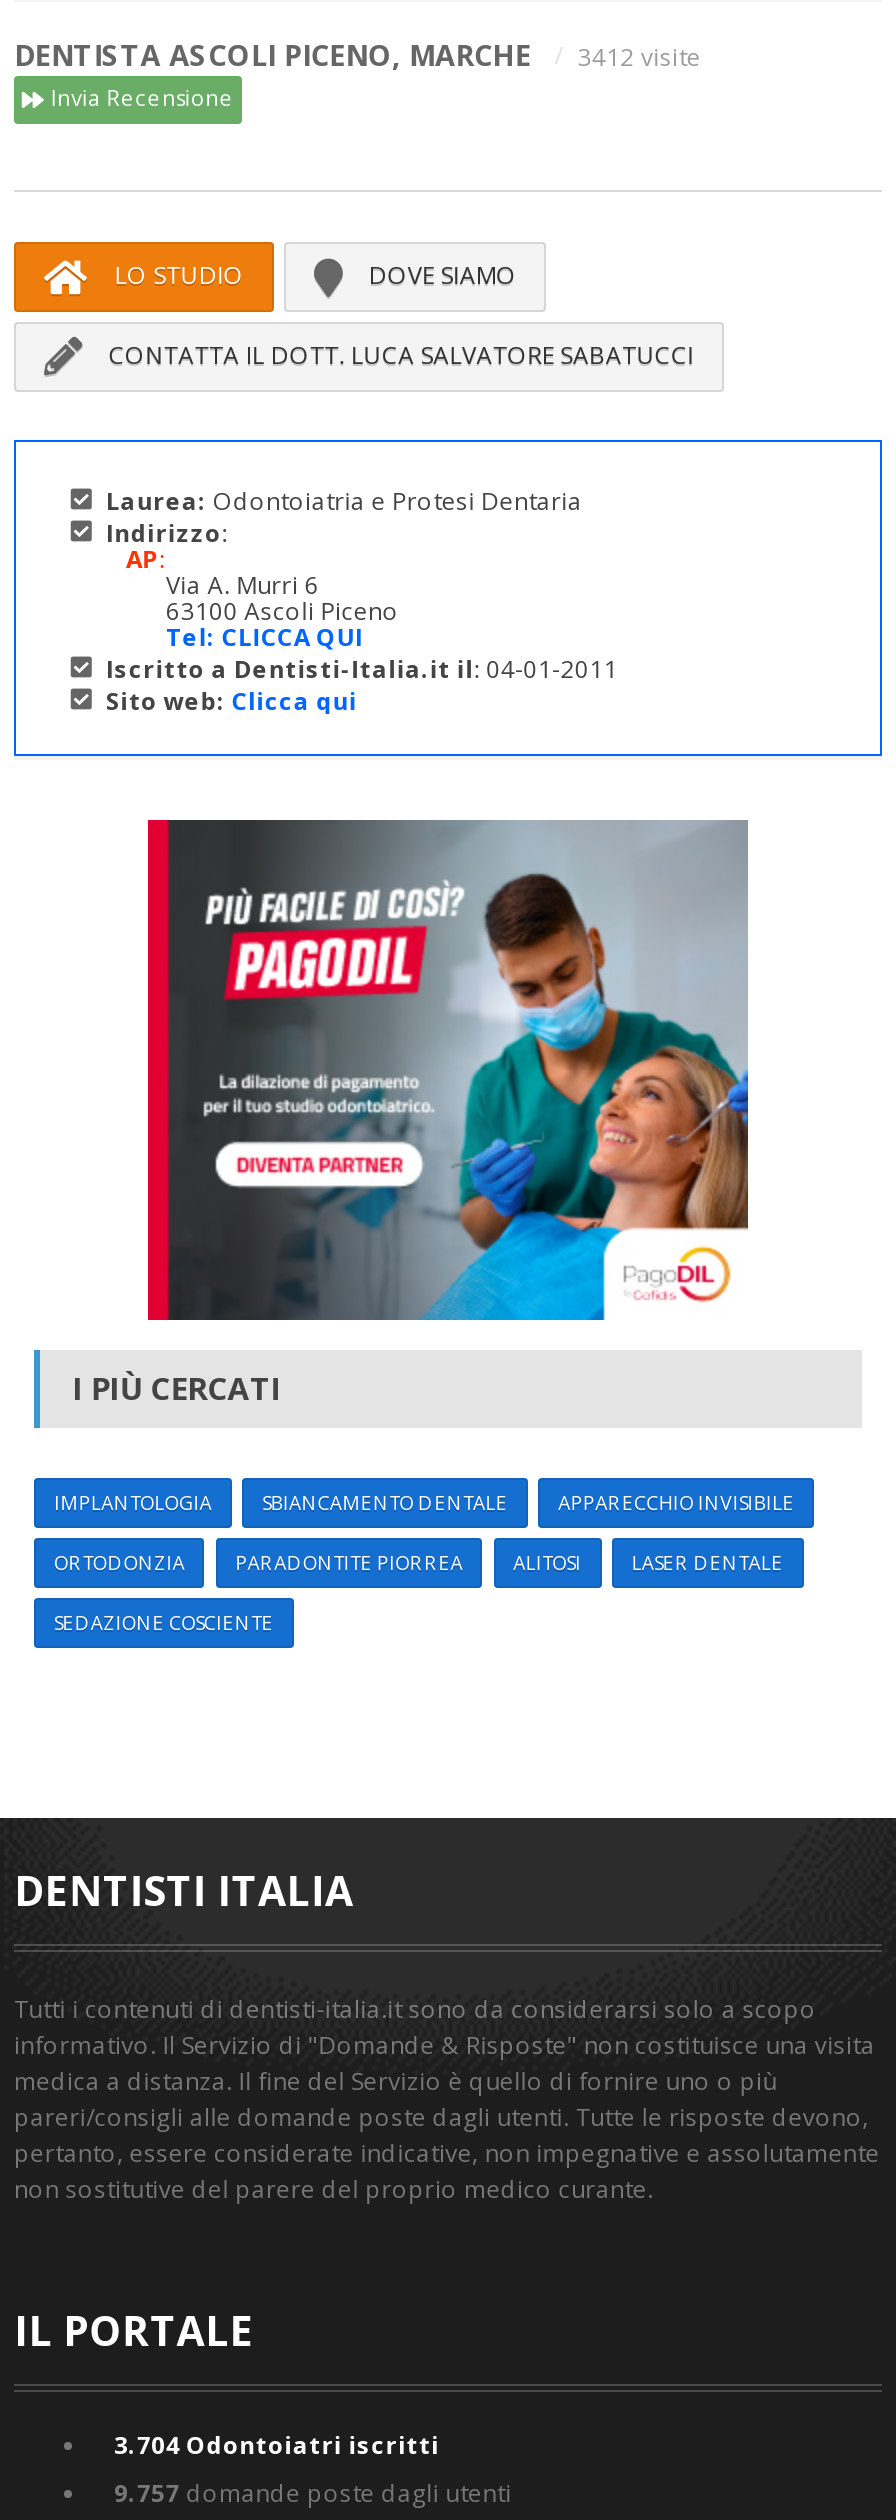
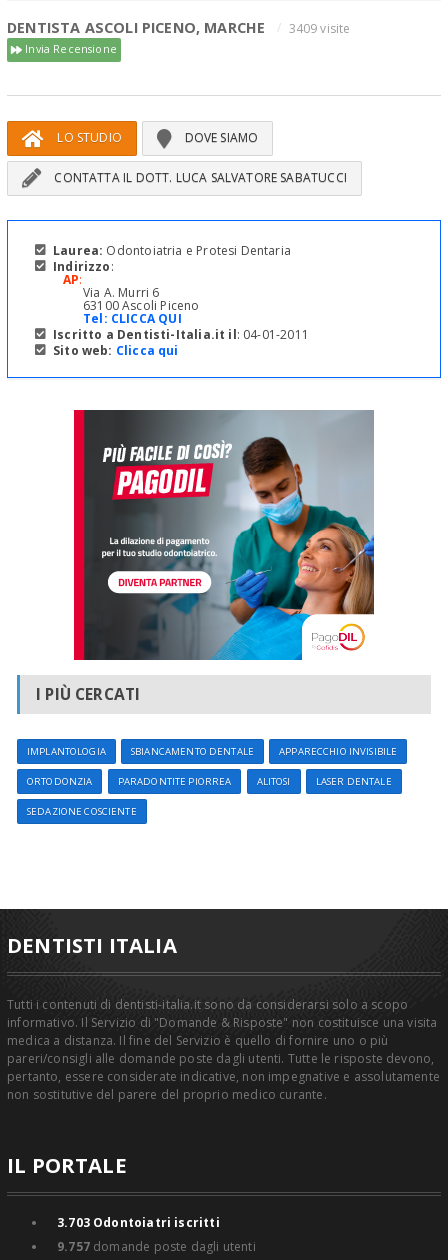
- DENTISTA ASCOLI PICENO, MARCHE 3412 visite
+ DENTISTA ASCOLI PICENO, MARCHE 3409 visite

- 3.704 Odontoiatri iscritti
+ 3.703 Odontoiatri iscritti
